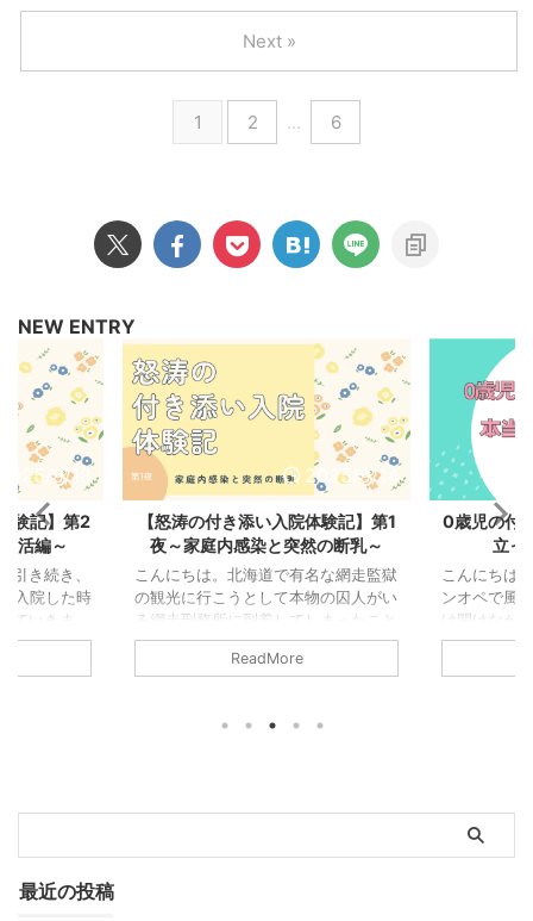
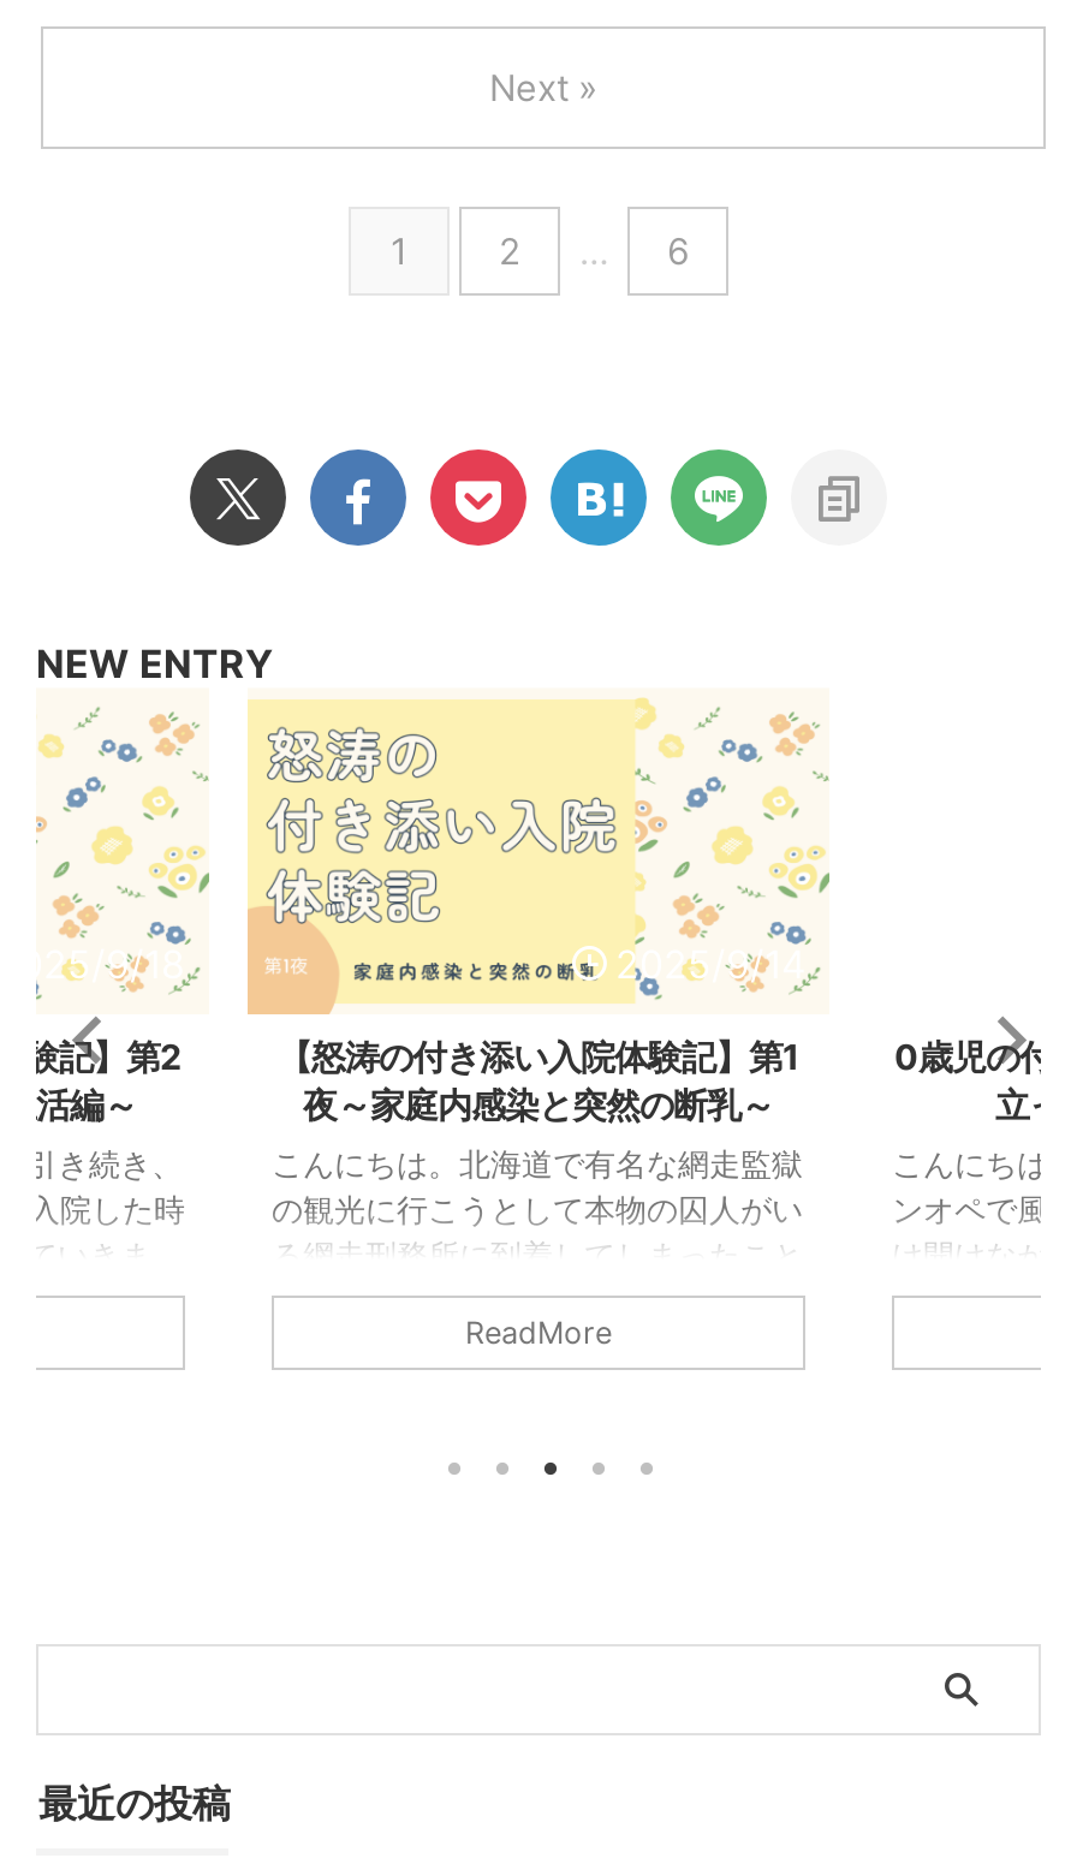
- [image]
